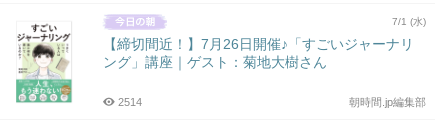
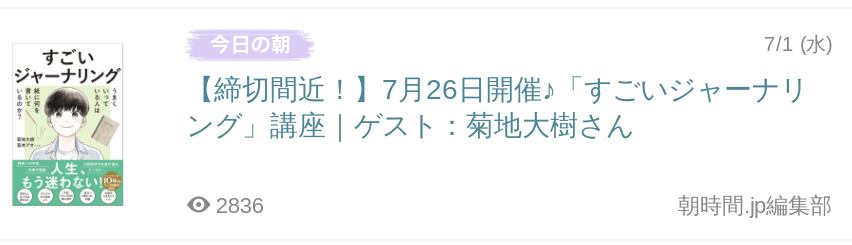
- 2514
+ 2836
